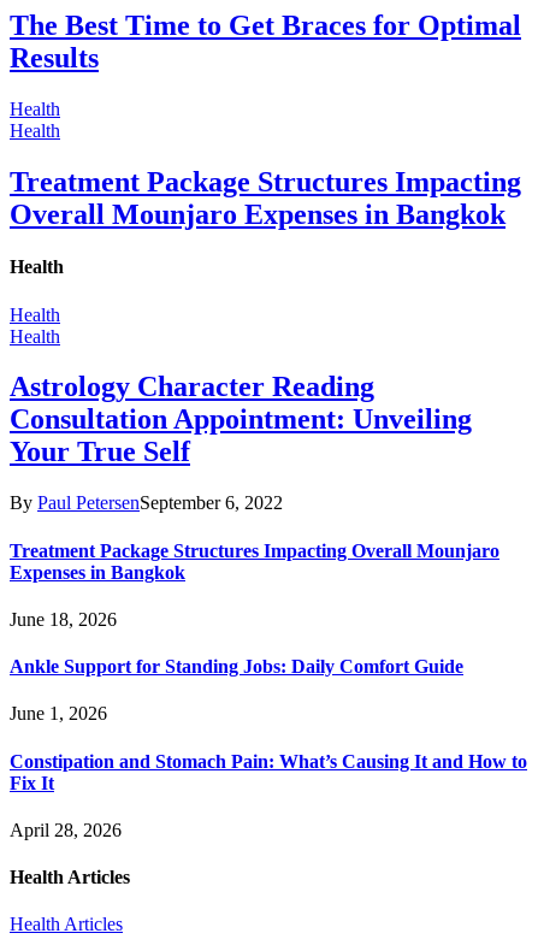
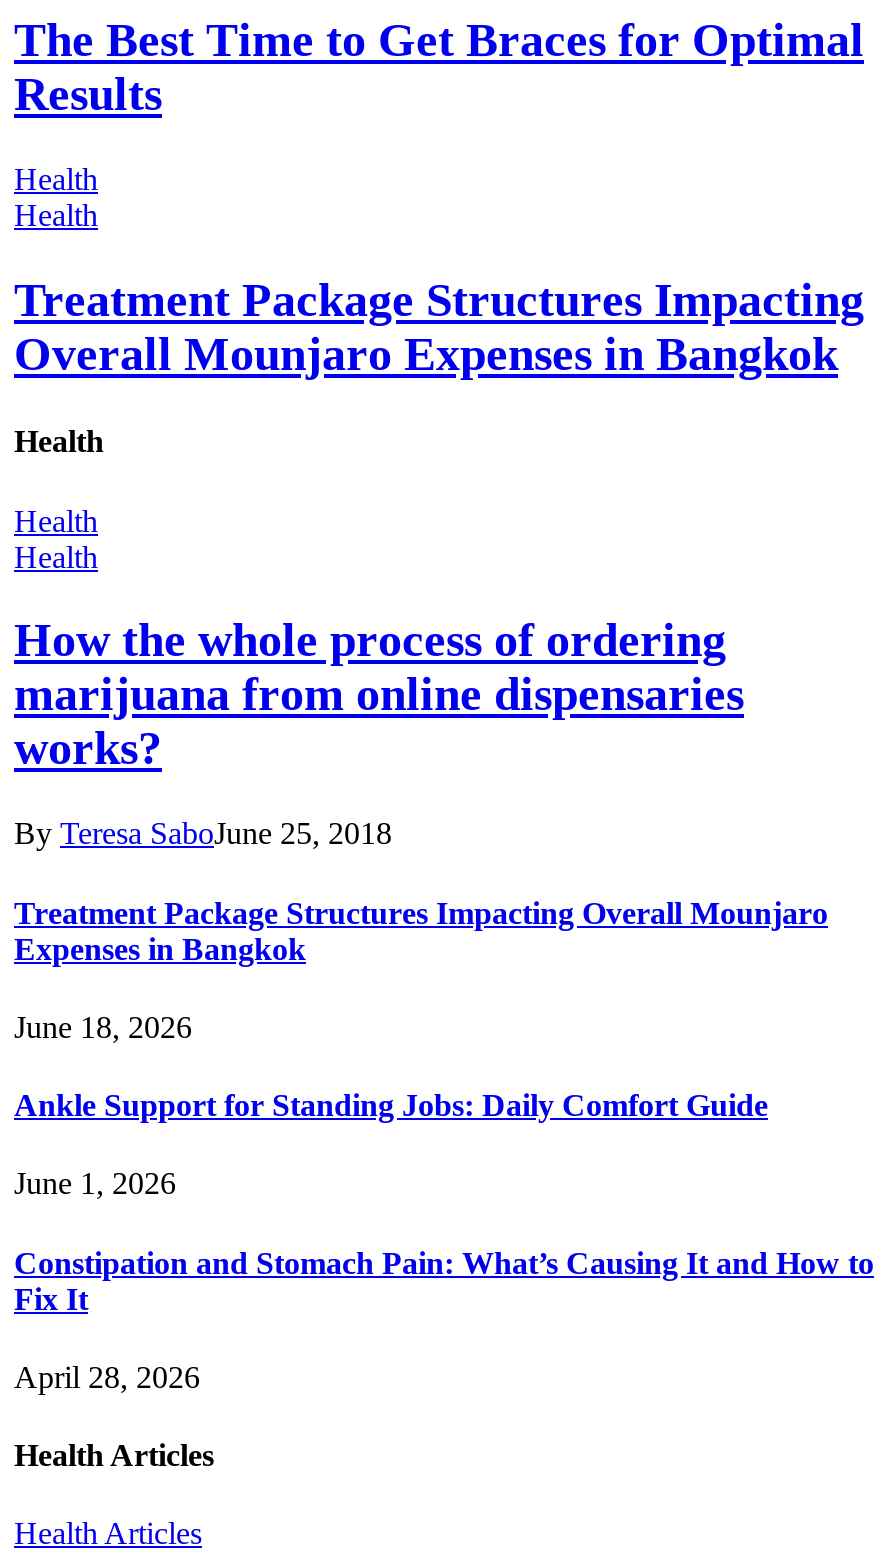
- Astrology Character Reading
- Consultation Appointment: Unveiling
- Your True Self
+ How the whole process of ordering
+ marijuana from online dispensaries
+ works?

- By Paul PetersenSeptember 6, 2022
+ By Teresa SaboJune 25, 2018
